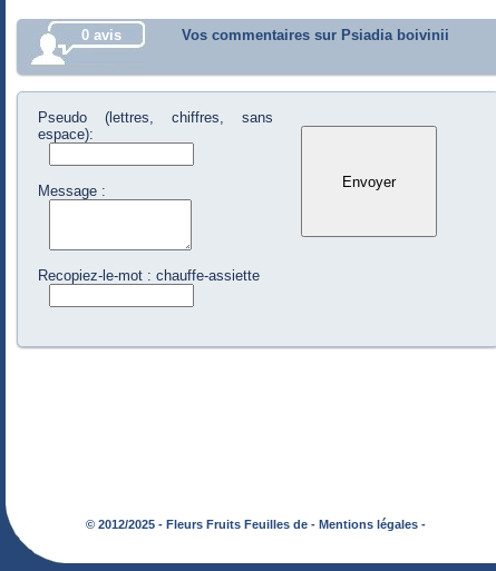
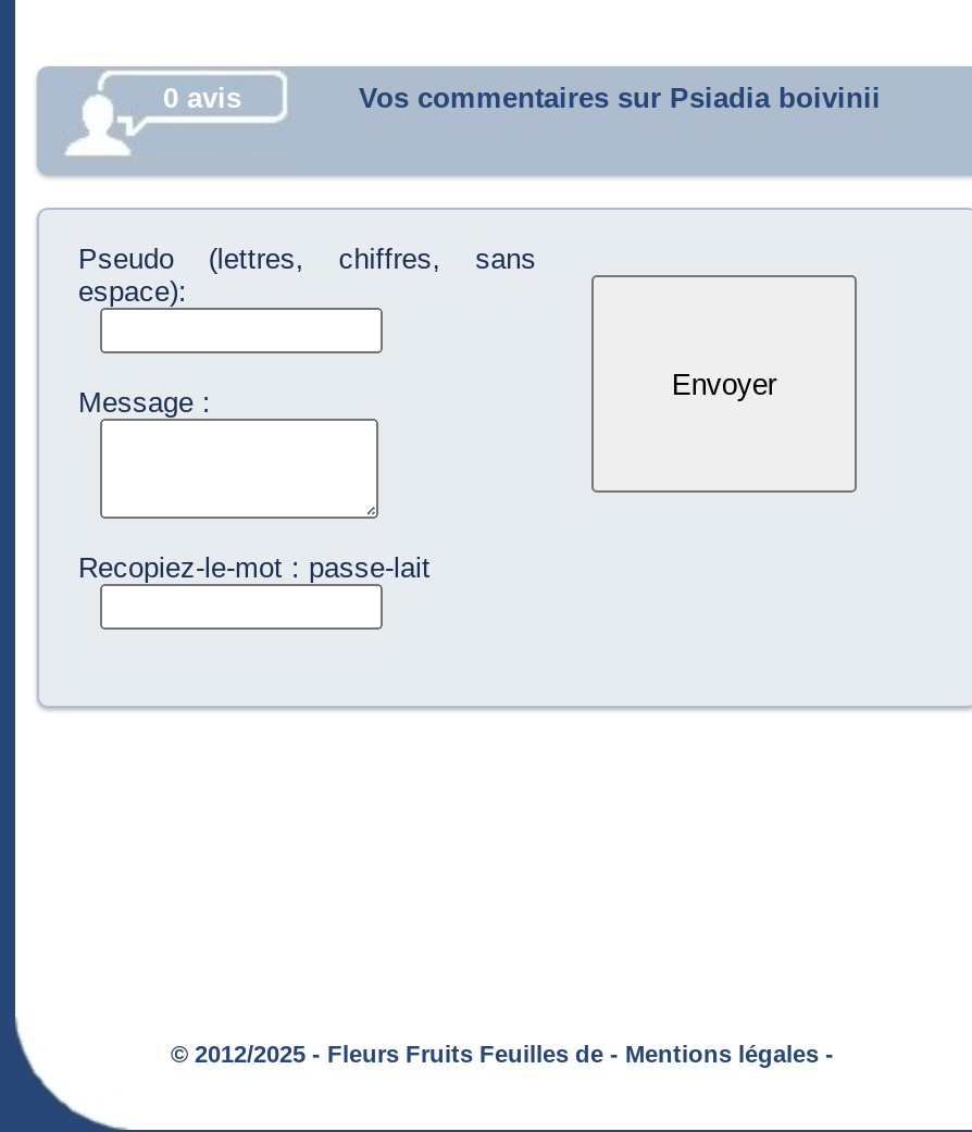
- Recopiez-le-mot : chauffe-assiette
+ Recopiez-le-mot : passe-lait
